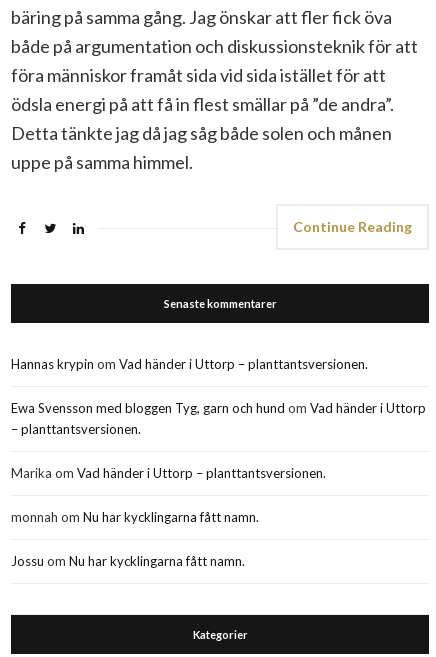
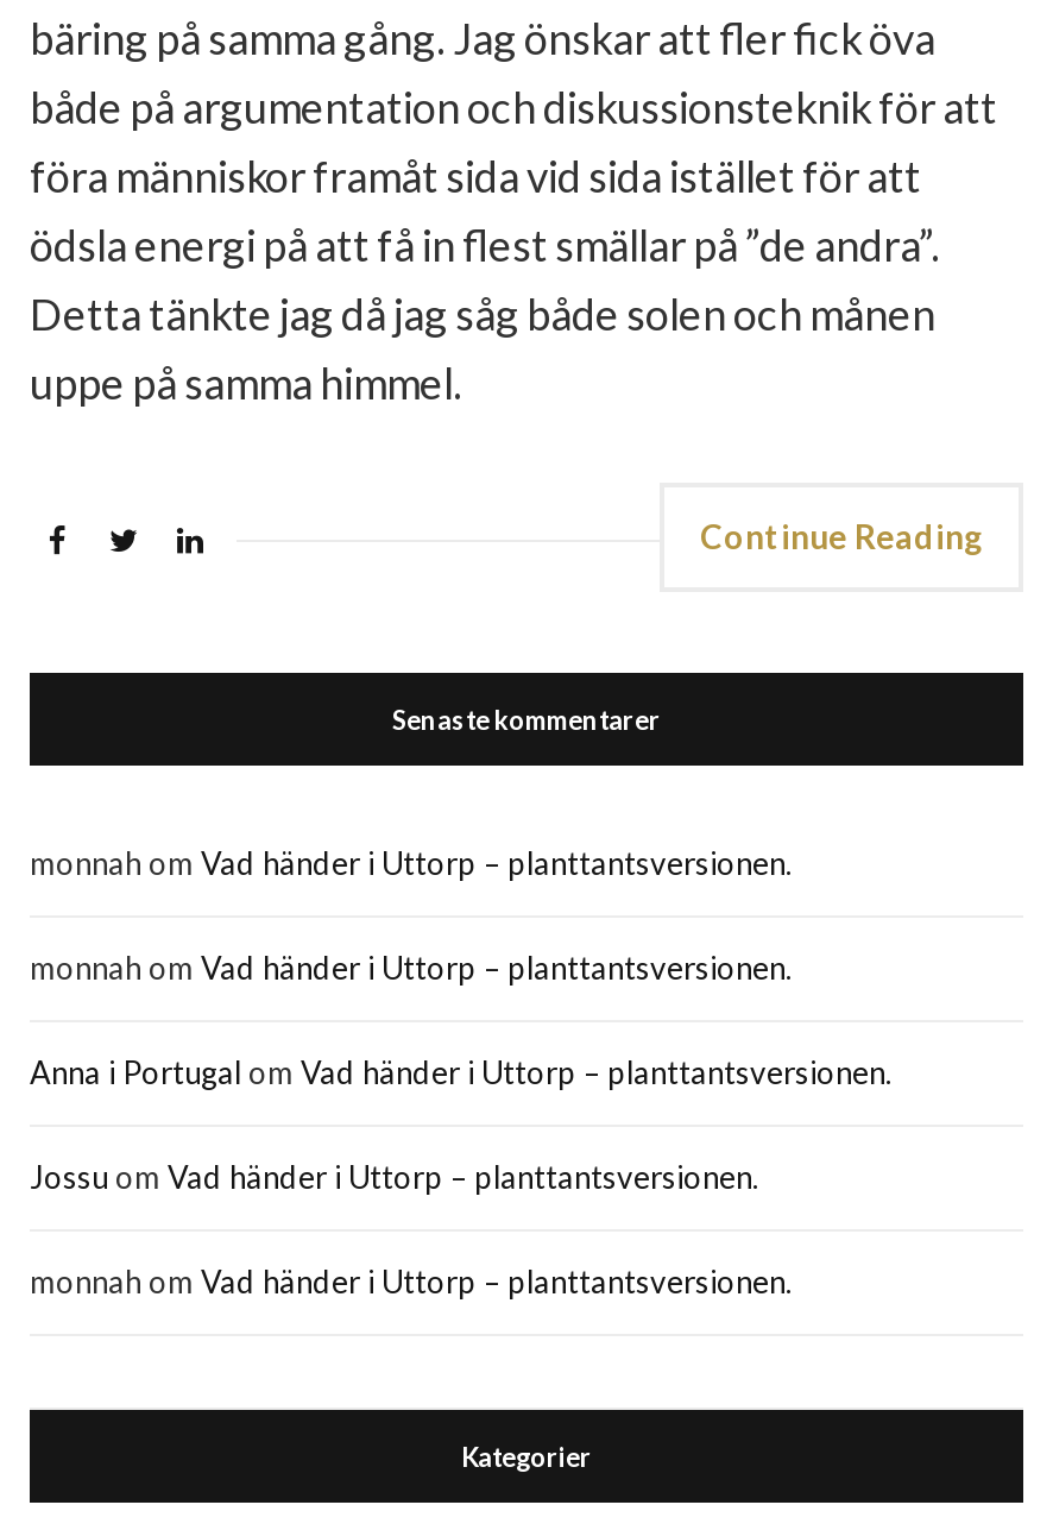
- Hannas krypin om Vad händer i Uttorp – planttantsversionen.
+ monnah om Vad händer i Uttorp – planttantsversionen.

- Ewa Svensson med bloggen Tyg, garn och hund om Vad händer i Uttorp
- – planttantsversionen.
+ monnah om Vad händer i Uttorp – planttantsversionen.

- Marika om Vad händer i Uttorp – planttantsversionen.
+ Anna i Portugal om Vad händer i Uttorp – planttantsversionen.

- monnah om Nu har kycklingarna fått namn.
+ Jossu om Vad händer i Uttorp – planttantsversionen.

- Jossu om Nu har kycklingarna fått namn.
+ monnah om Vad händer i Uttorp – planttantsversionen.
